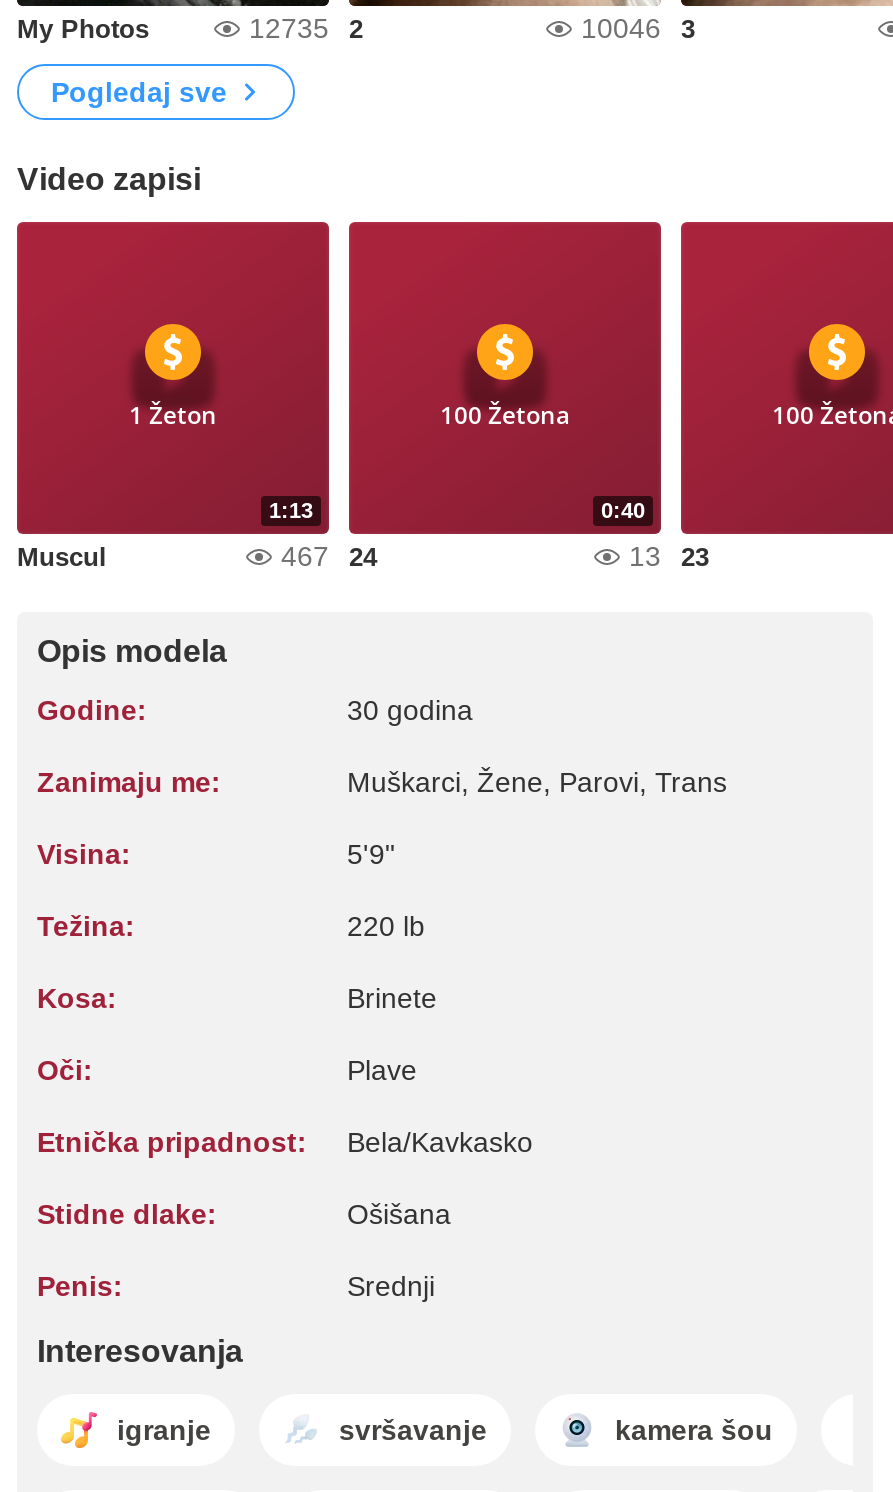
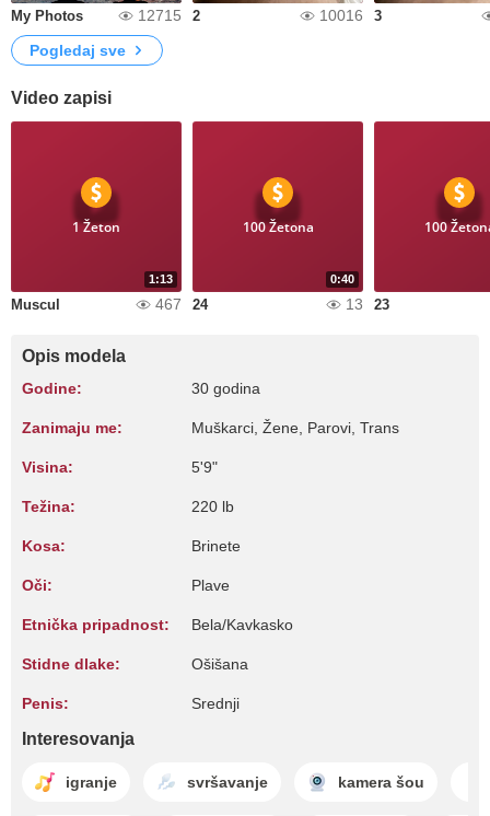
- 12735 2
+ 12715 2

- 10046 3
+ 10016 3
